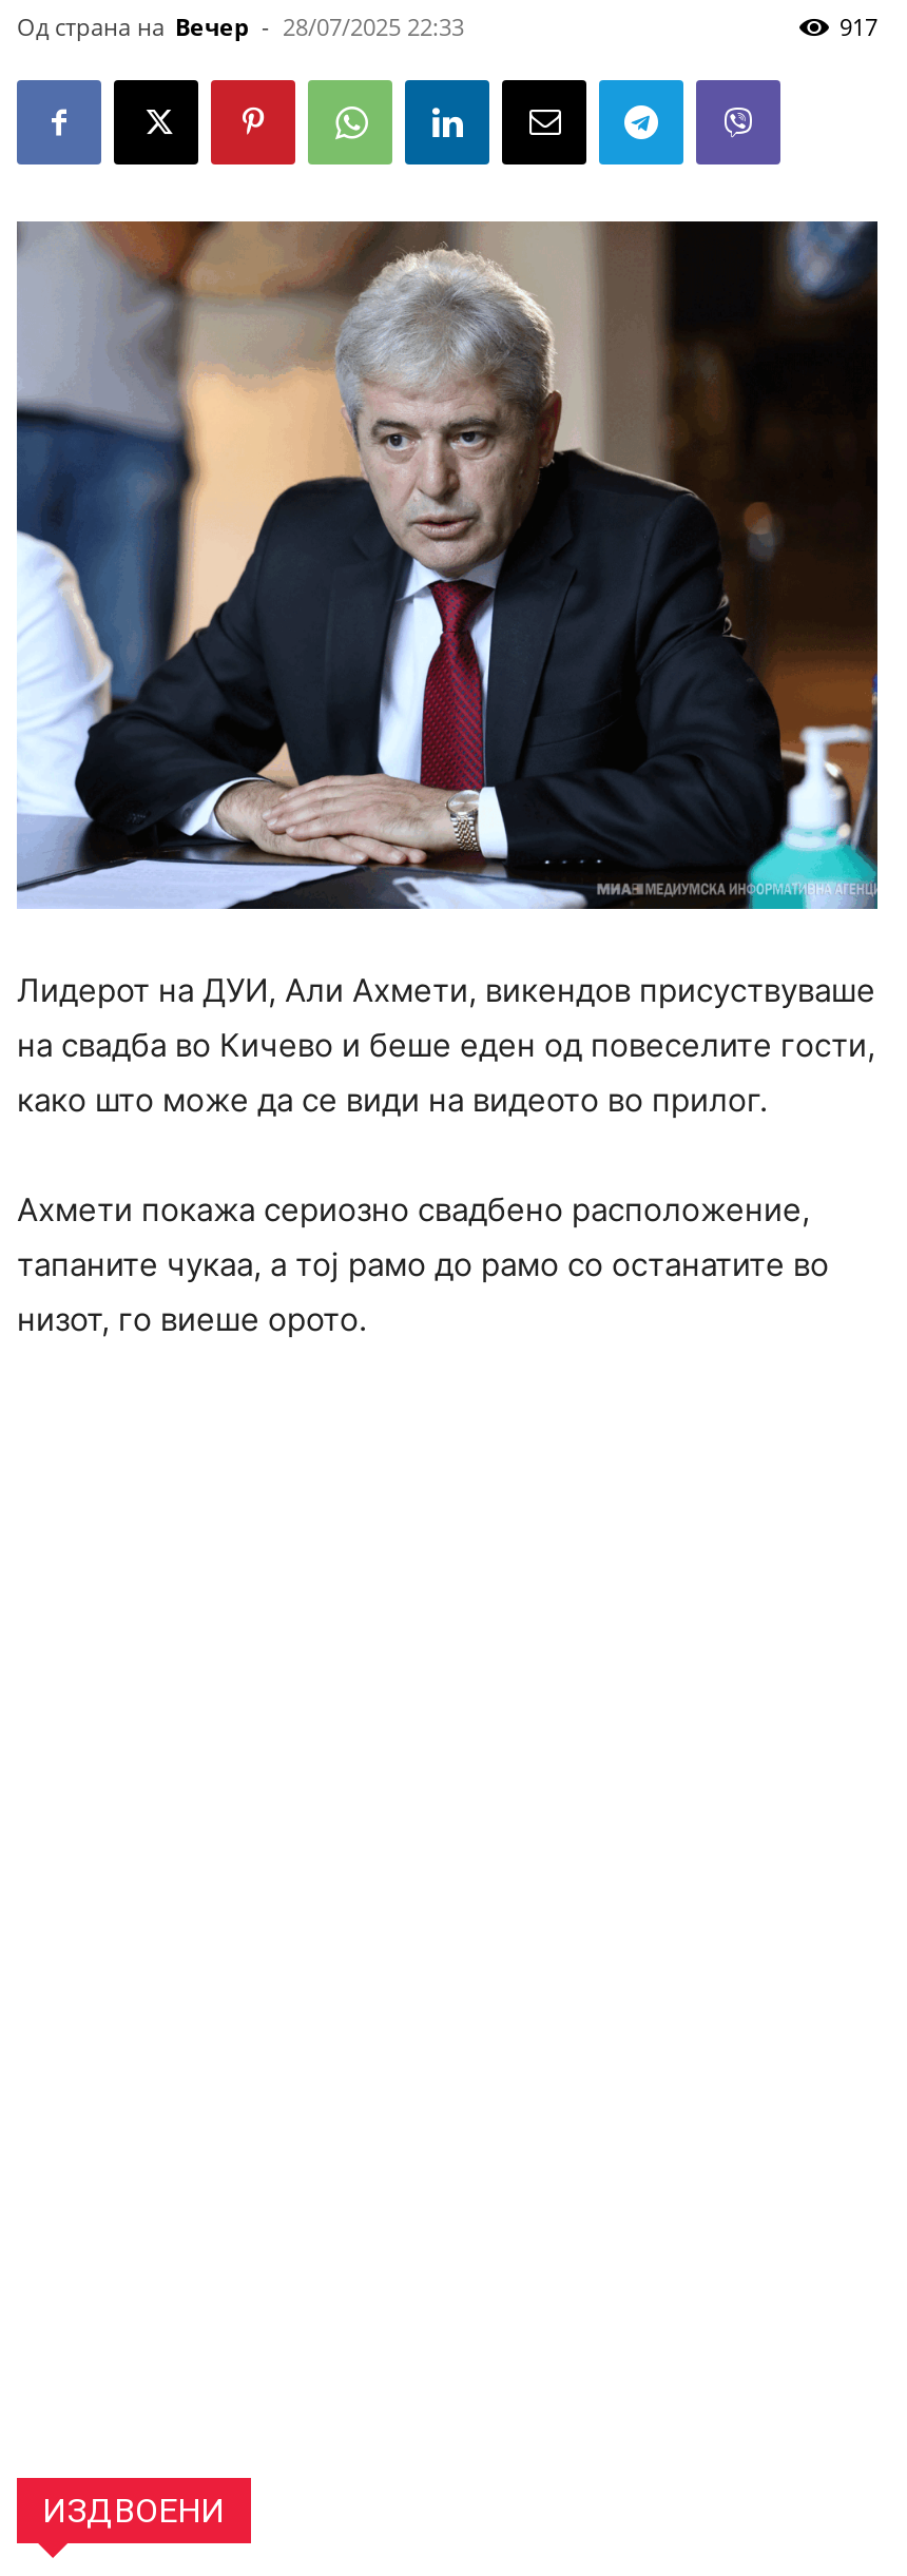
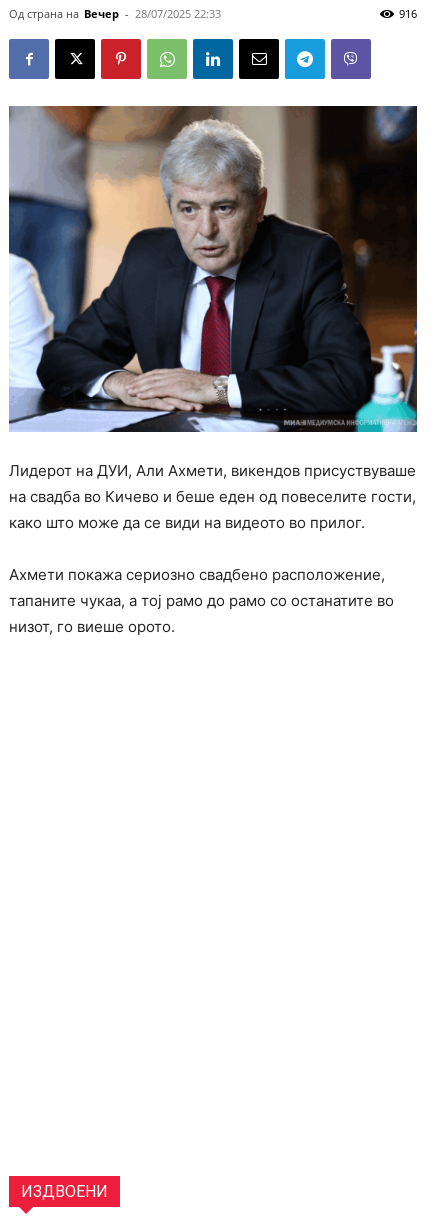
- 917
+ 916
